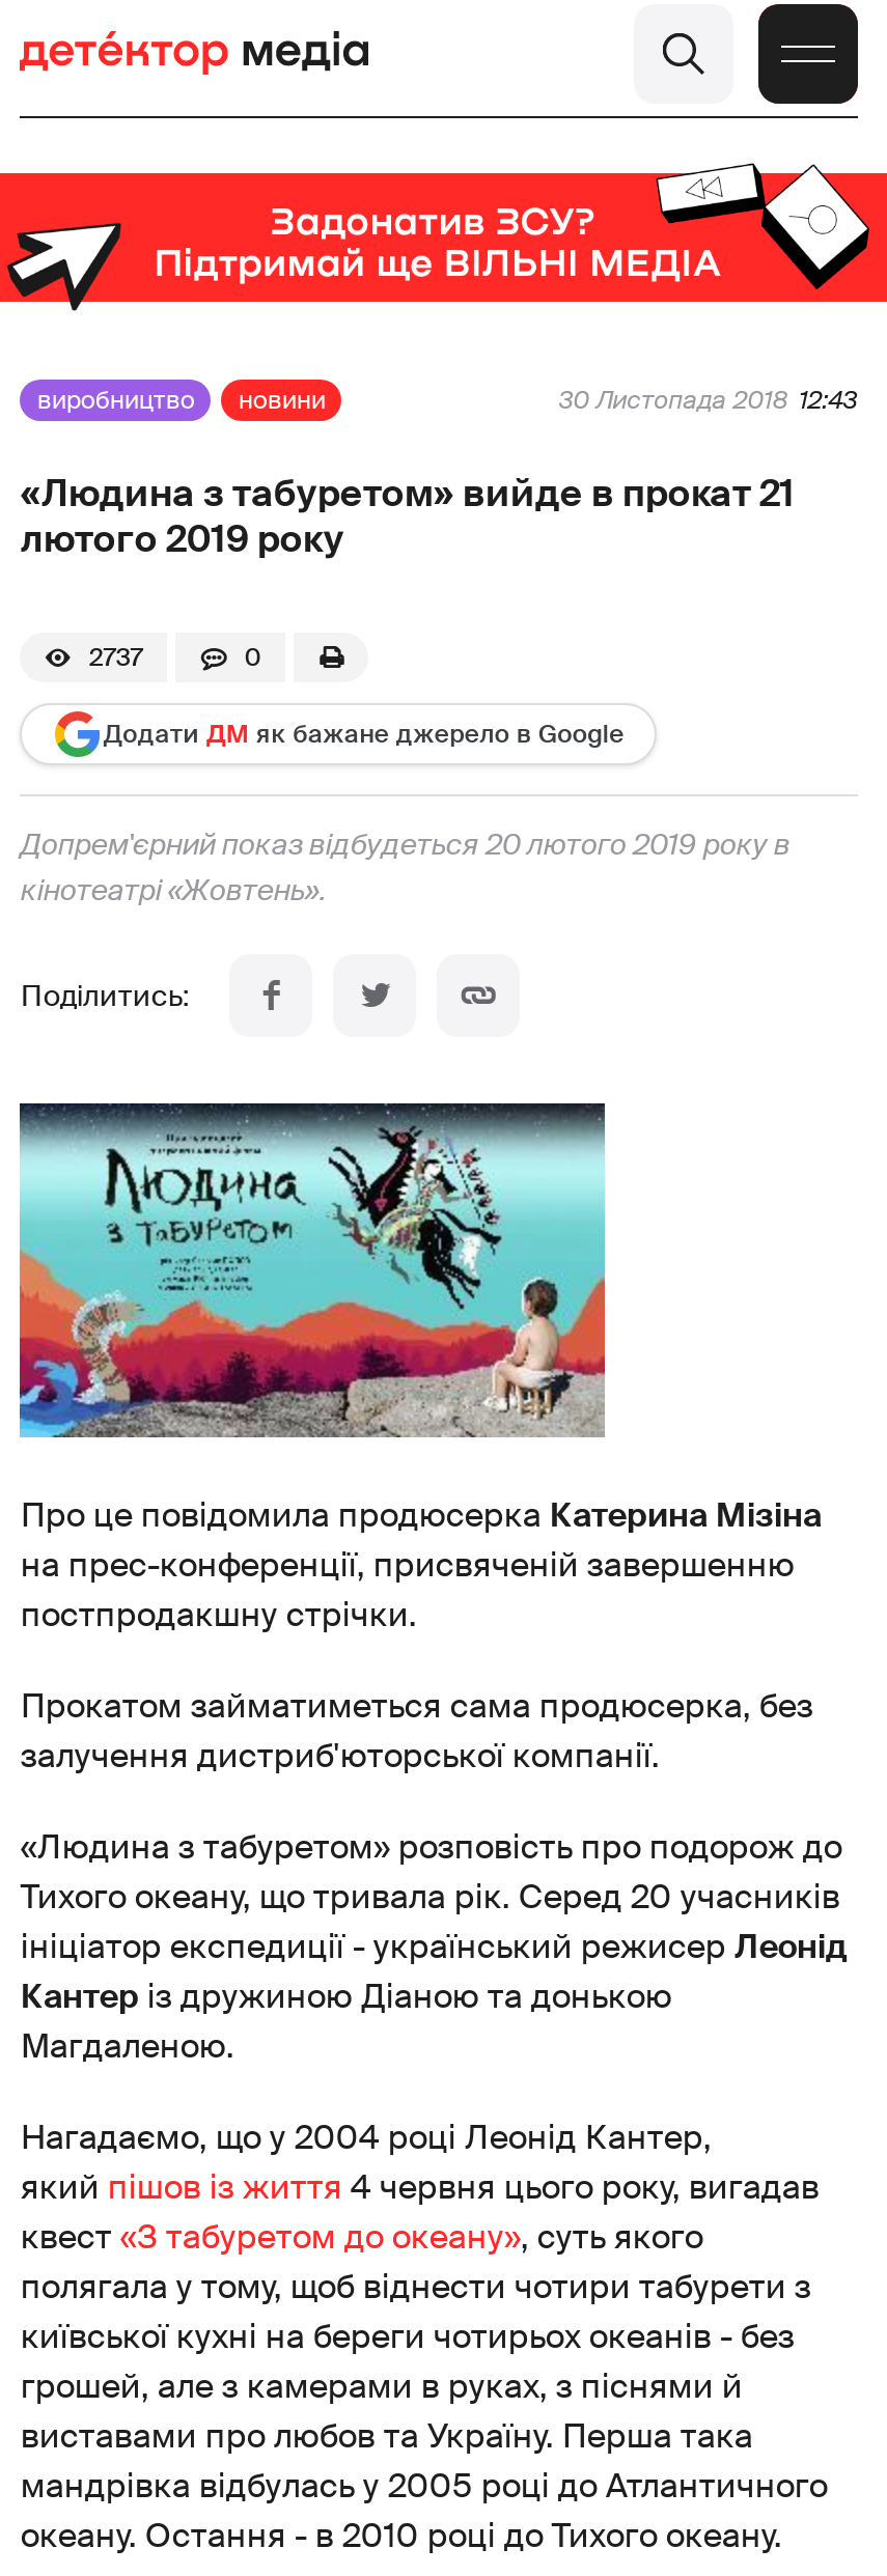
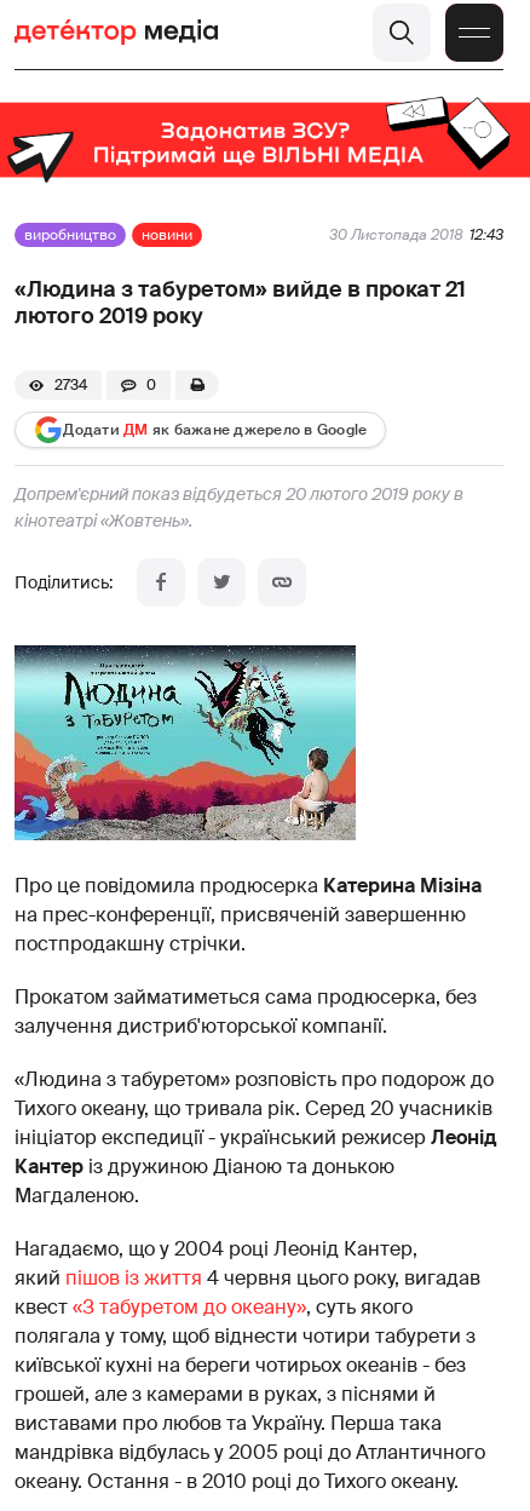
- 2737
+ 2734
